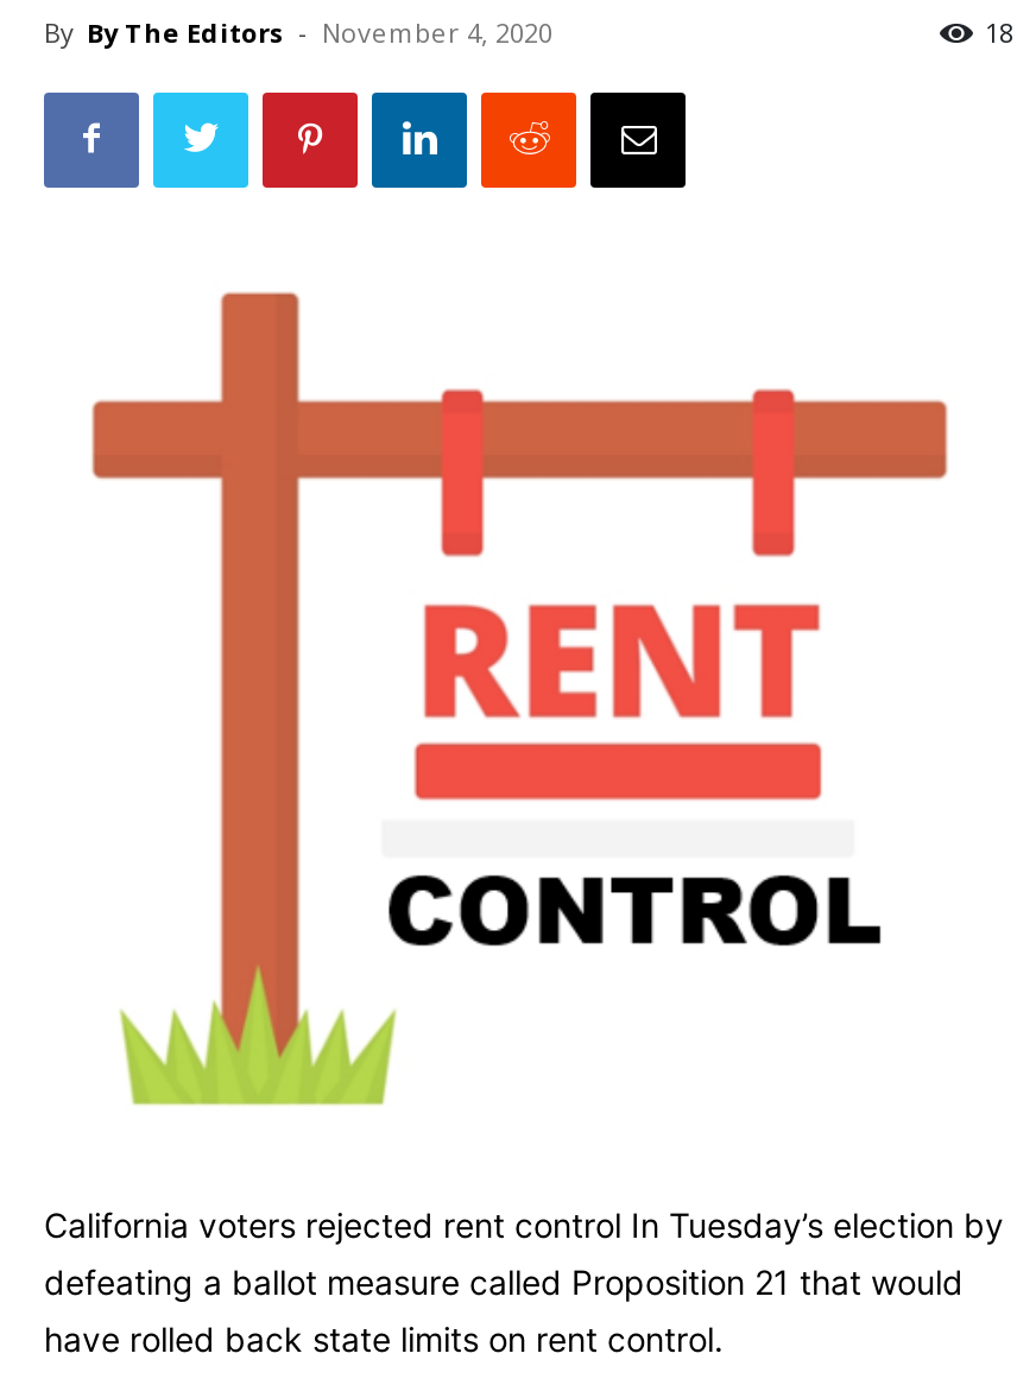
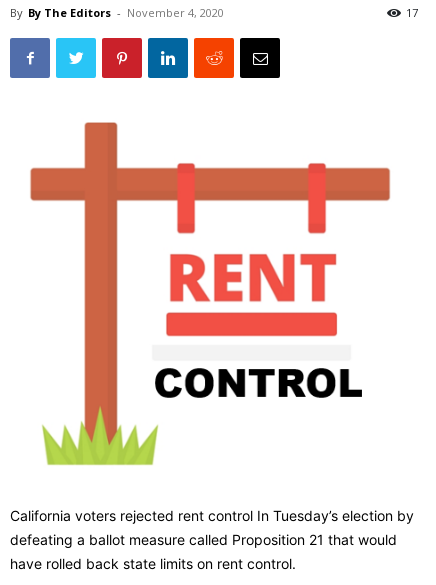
- 18
+ 17
